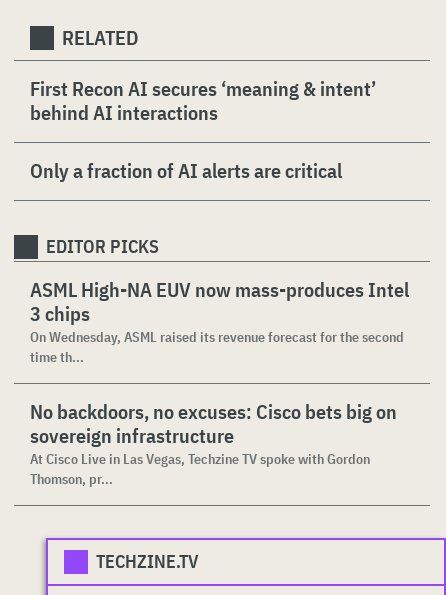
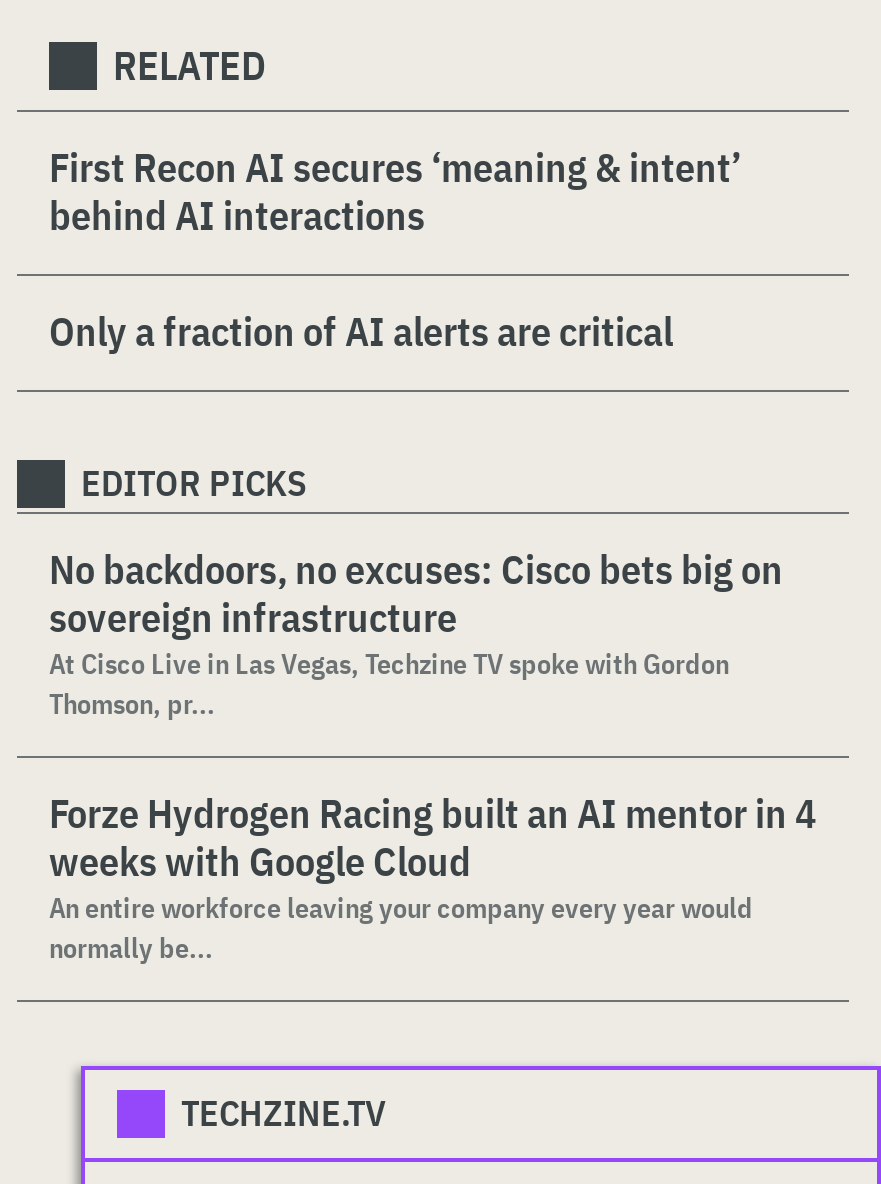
- ASML High-NA EUV now mass-produces Intel
- 3 chips
- On Wednesday, ASML raised its revenue forecast for the second
- time th...

moved up: No backdoors, no excuses: Cisco bets big on | sovereign infrastructure | At Cisco Live in Las Vegas, Techzine TV spoke with Gordon | Thomson, pr...

+ Forze Hydrogen Racing built an AI mentor in 4
+ weeks with Google Cloud
+ An entire workforce leaving your company every year would
+ normally be...
